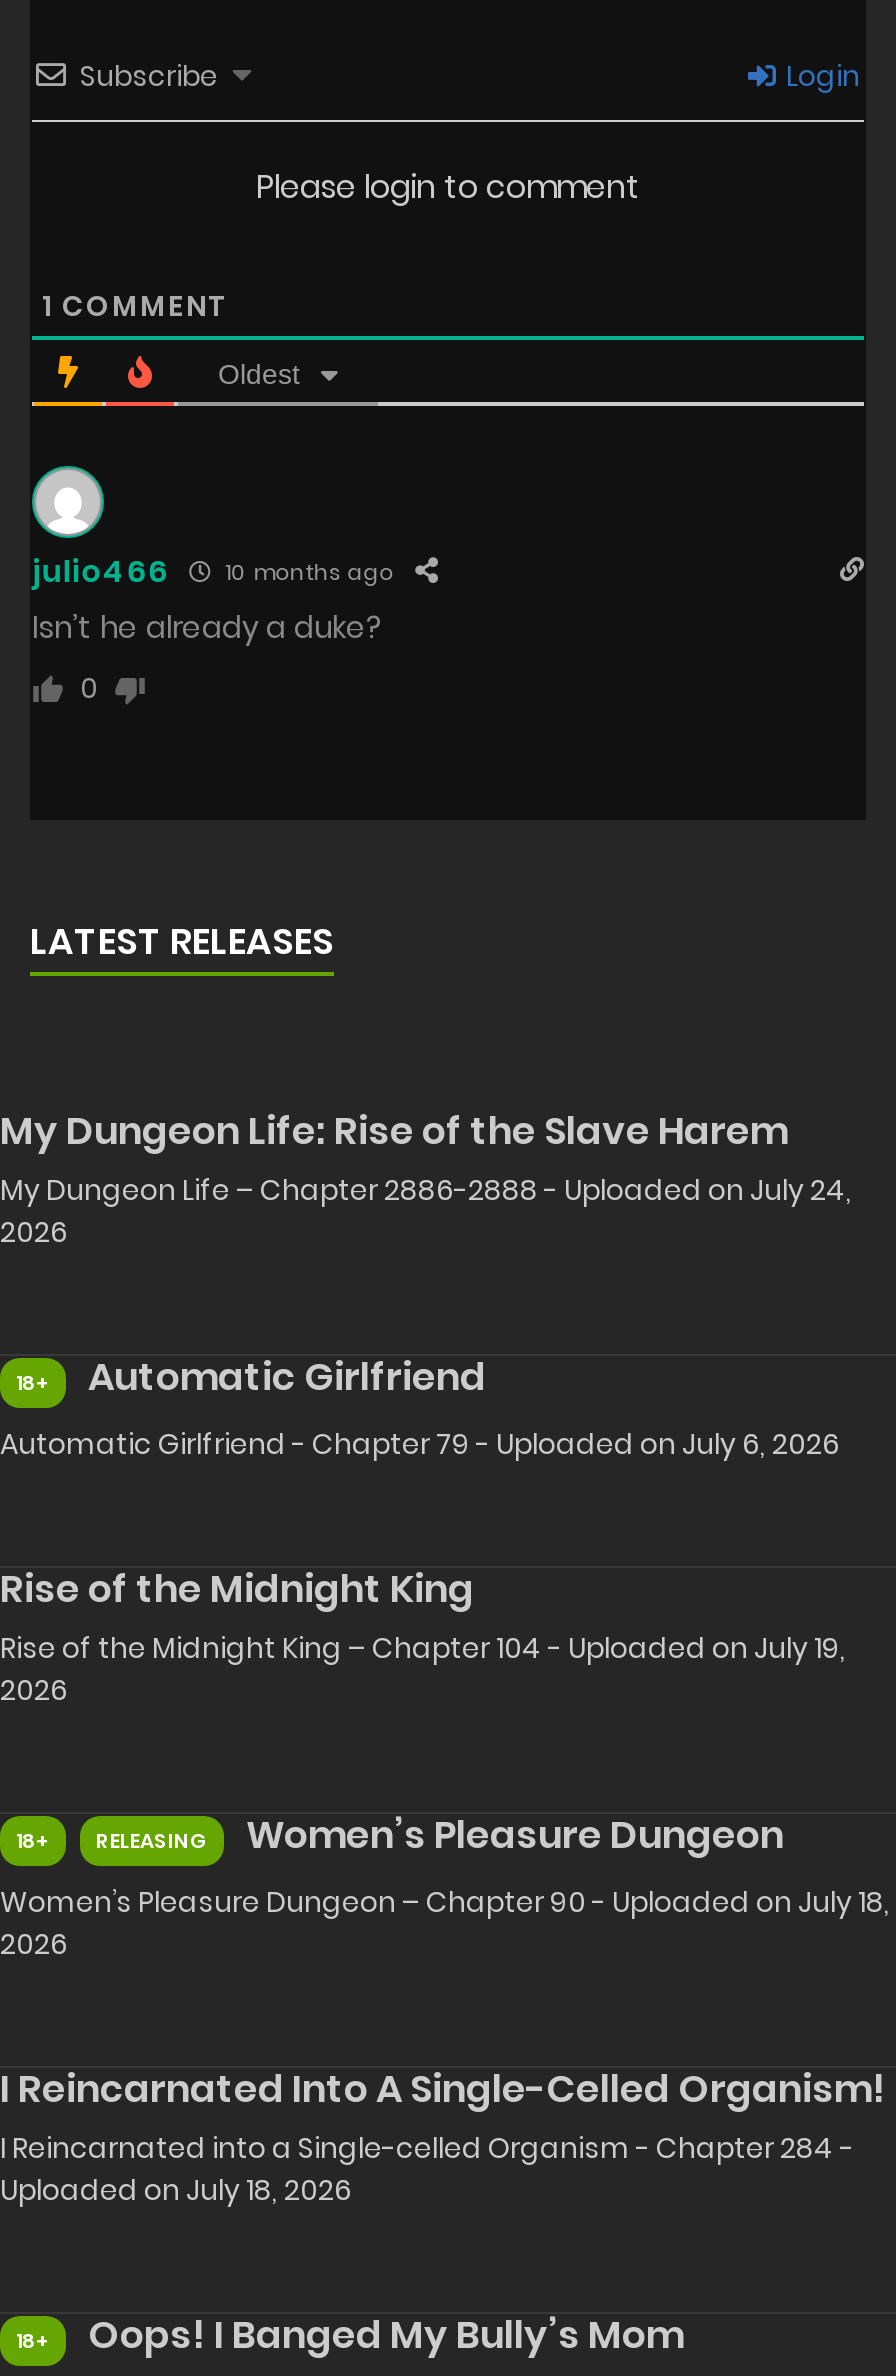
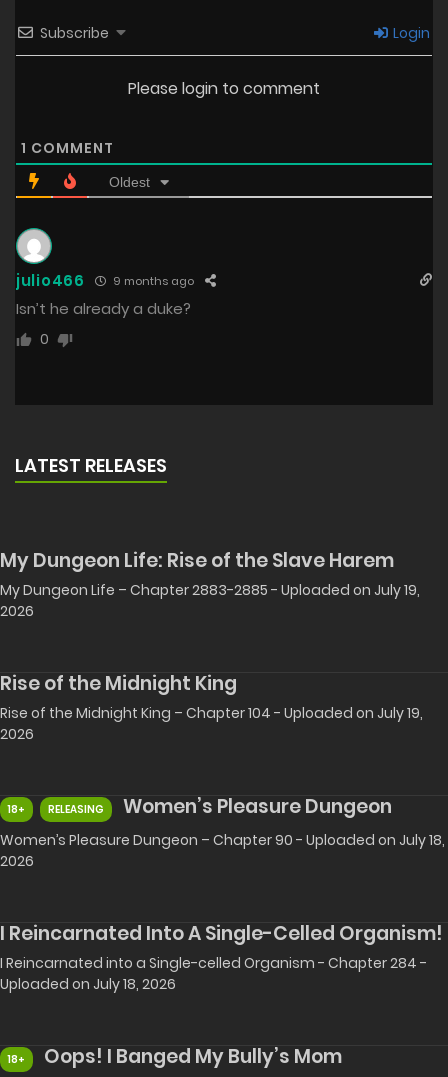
- julio466 10 months ago
+ julio466 9 months ago

- My Dungeon Life – Chapter 2886-2888 - Uploaded on July 24,
+ My Dungeon Life – Chapter 2883-2885 - Uploaded on July 19,

- 18+
- Automatic Girlfriend
- Automatic Girlfriend - Chapter 79 - Uploaded on July 6, 2026
